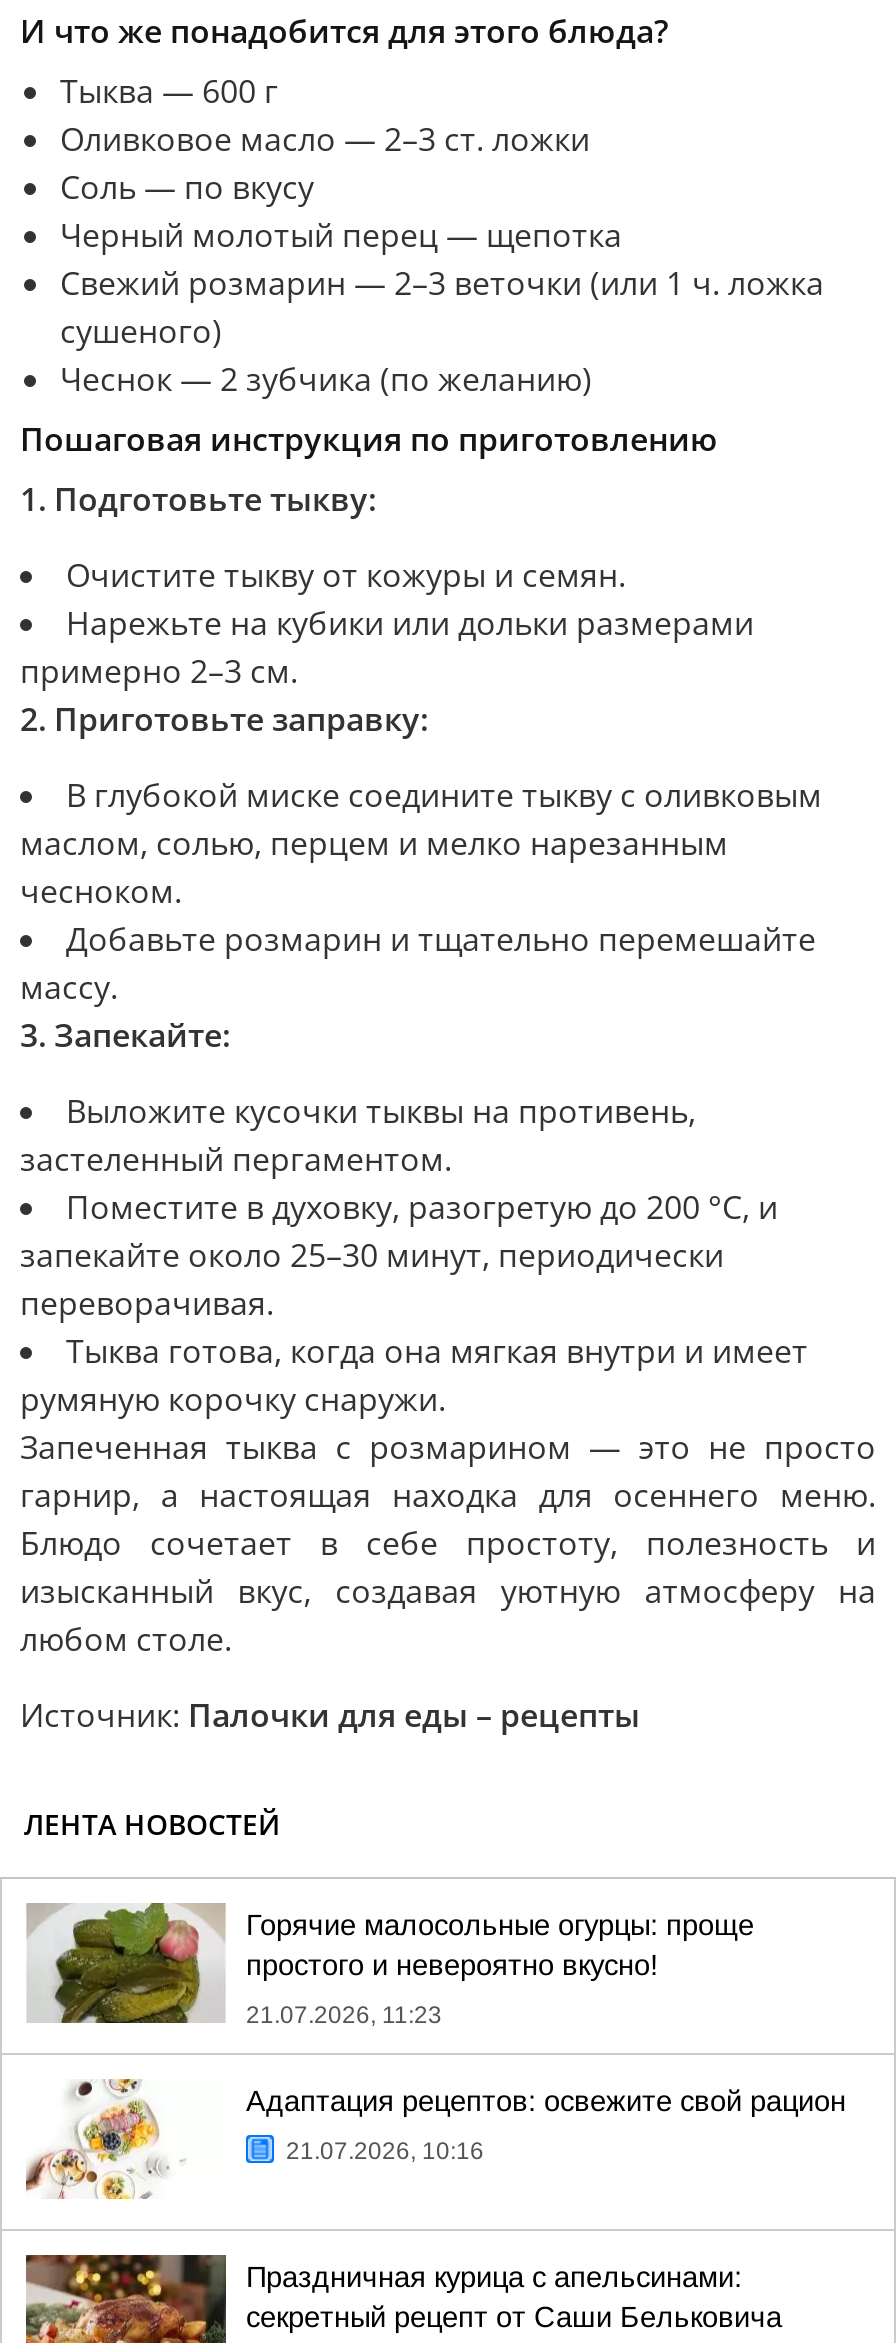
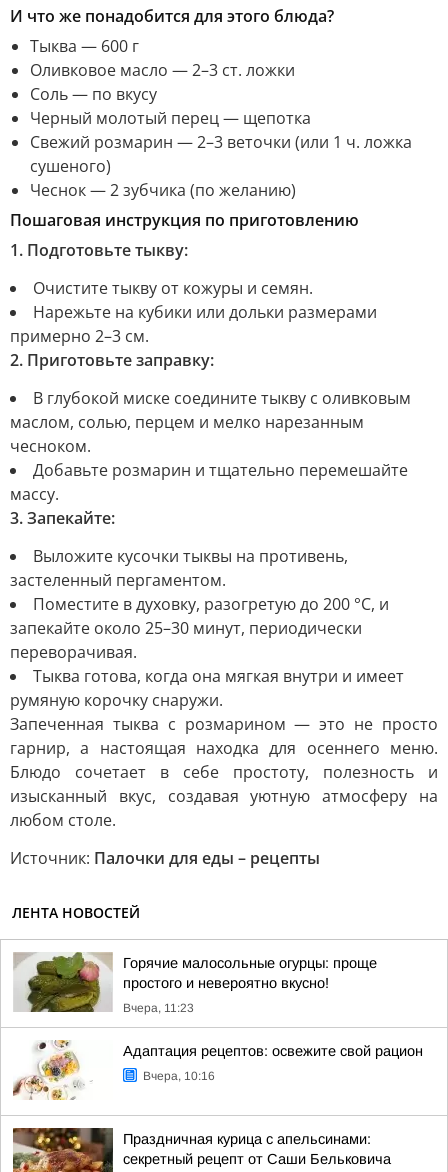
- 21.07.2026, 11:23
+ Вчера, 11:23

- 21.07.2026, 10:16
+ Вчера, 10:16
